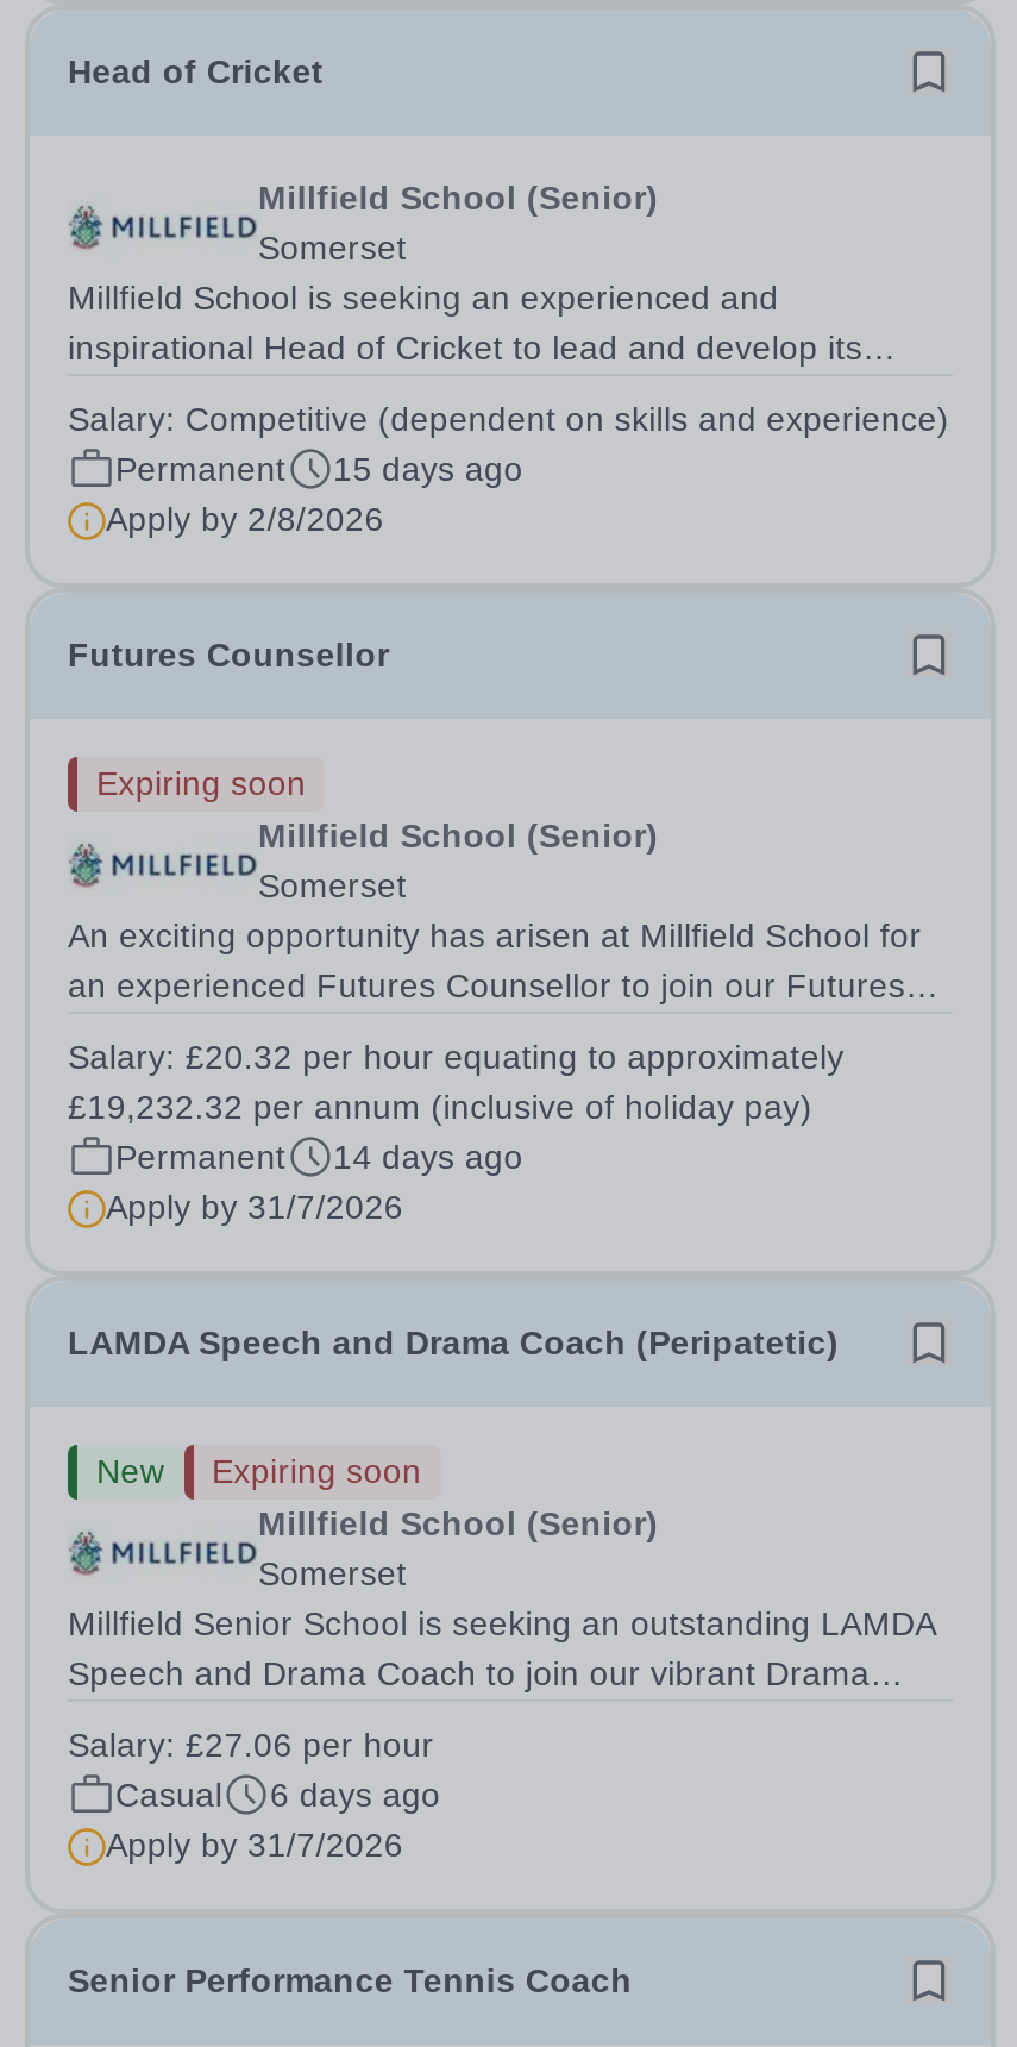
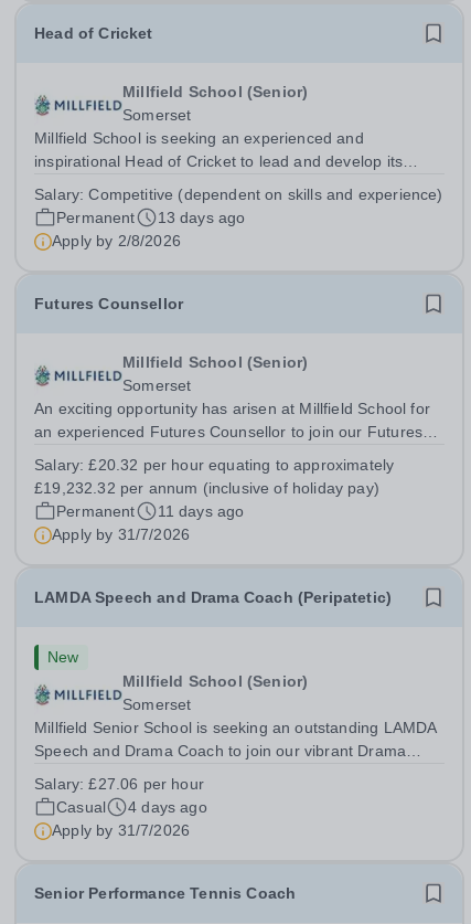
- Permanent 15 days ago
+ Permanent 13 days ago

- Expiring soon

- Permanent 14 days ago
+ Permanent 11 days ago

- Expiring soon

- Casual 6 days ago
+ Casual 4 days ago
